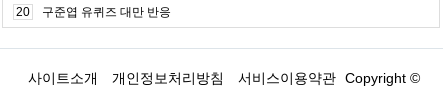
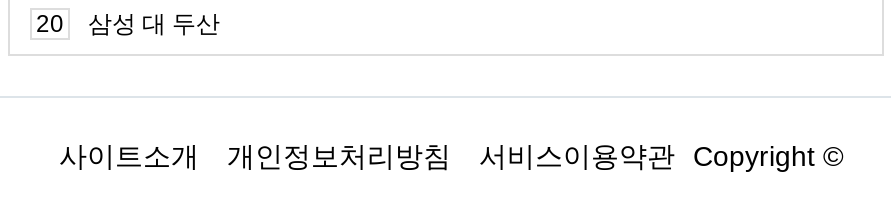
- 구준엽 유퀴즈 대만 반응
+ 삼성 대 두산
